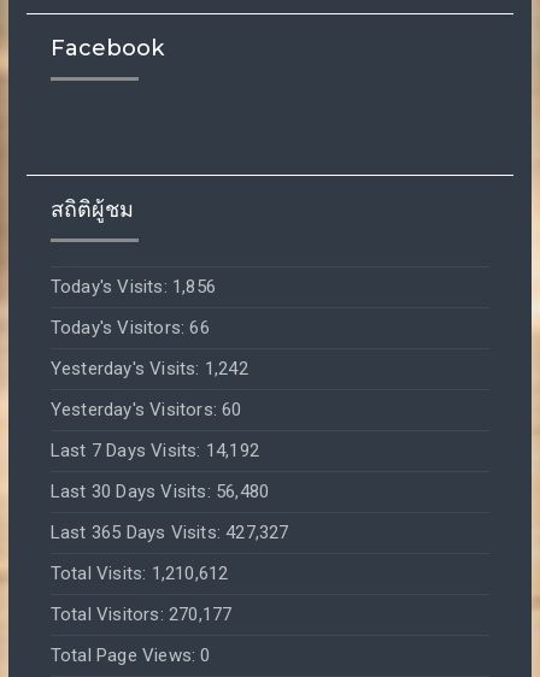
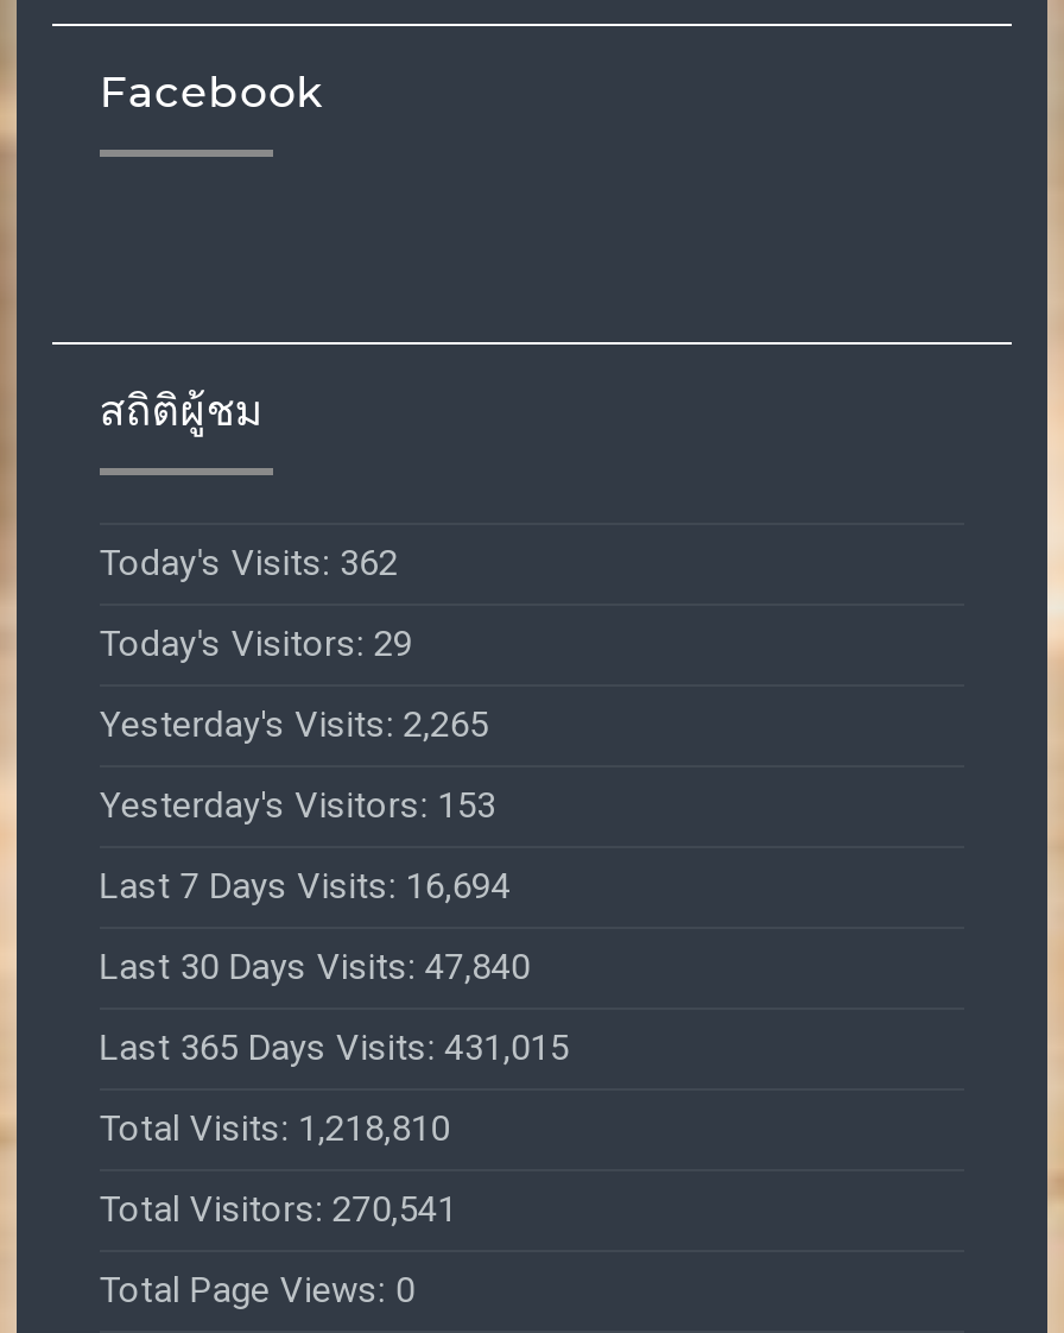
- Today's Visits: 1,856
+ Today's Visits: 362

- Today's Visitors: 66
+ Today's Visitors: 29

- Yesterday's Visits: 1,242
+ Yesterday's Visits: 2,265

- Yesterday's Visitors: 60
+ Yesterday's Visitors: 153

- Last 7 Days Visits: 14,192
+ Last 7 Days Visits: 16,694

- Last 30 Days Visits: 56,480
+ Last 30 Days Visits: 47,840

- Last 365 Days Visits: 427,327
+ Last 365 Days Visits: 431,015

- Total Visits: 1,210,612
+ Total Visits: 1,218,810

- Total Visitors: 270,177
+ Total Visitors: 270,541
